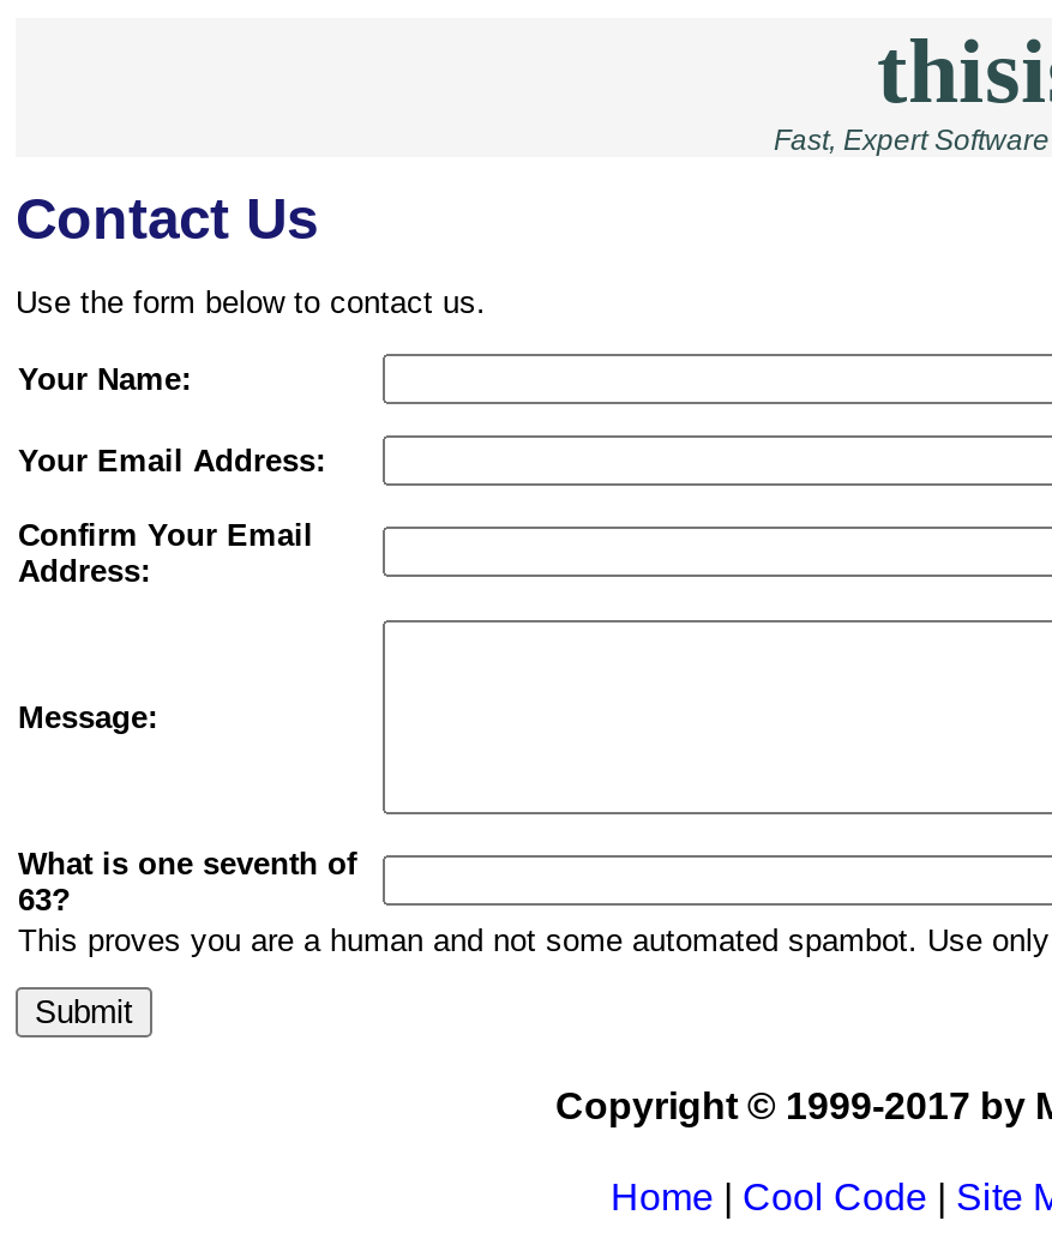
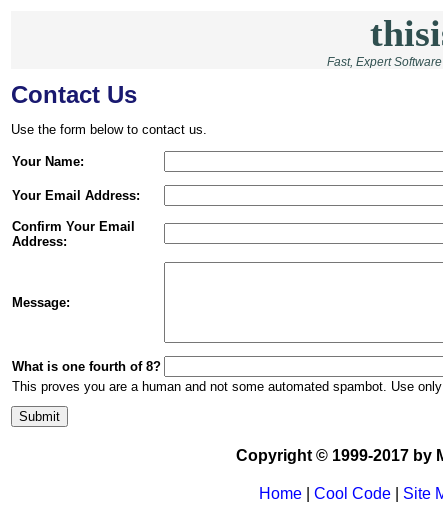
- What is one seventh of
- 63?
+ What is one fourth of 8?
